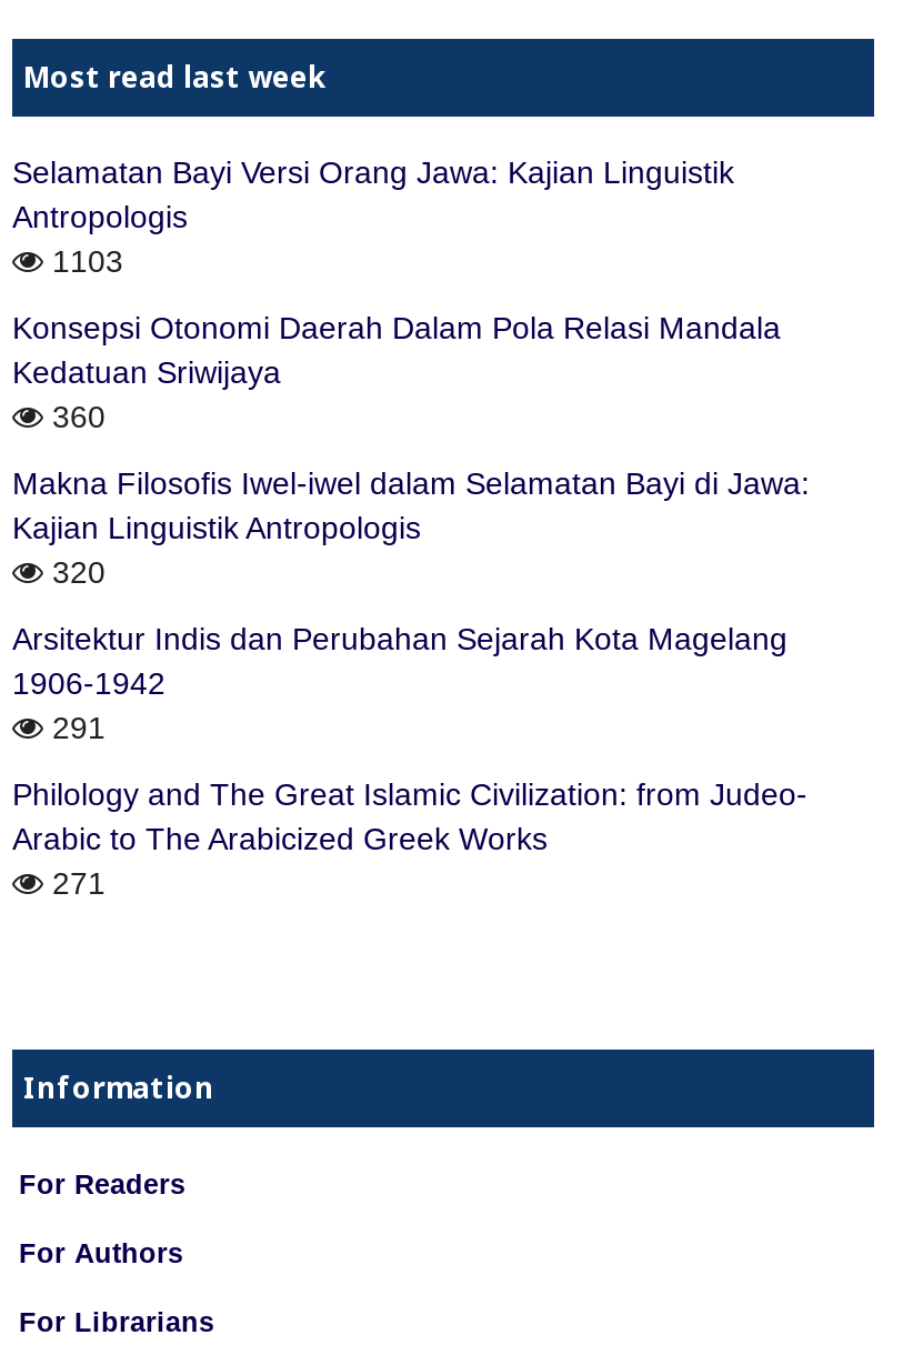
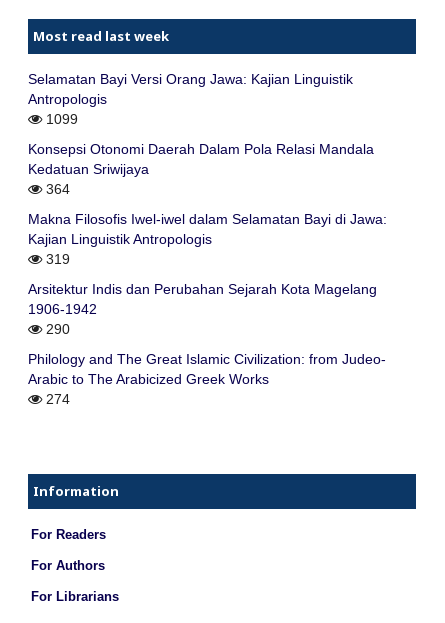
- 1103
+ 1099

- 360
+ 364

- 320
+ 319

- 291
+ 290

- 271
+ 274
